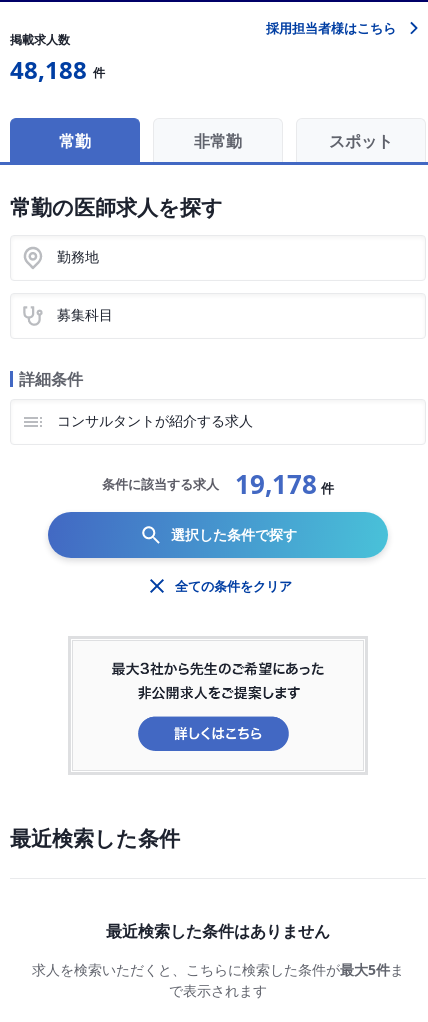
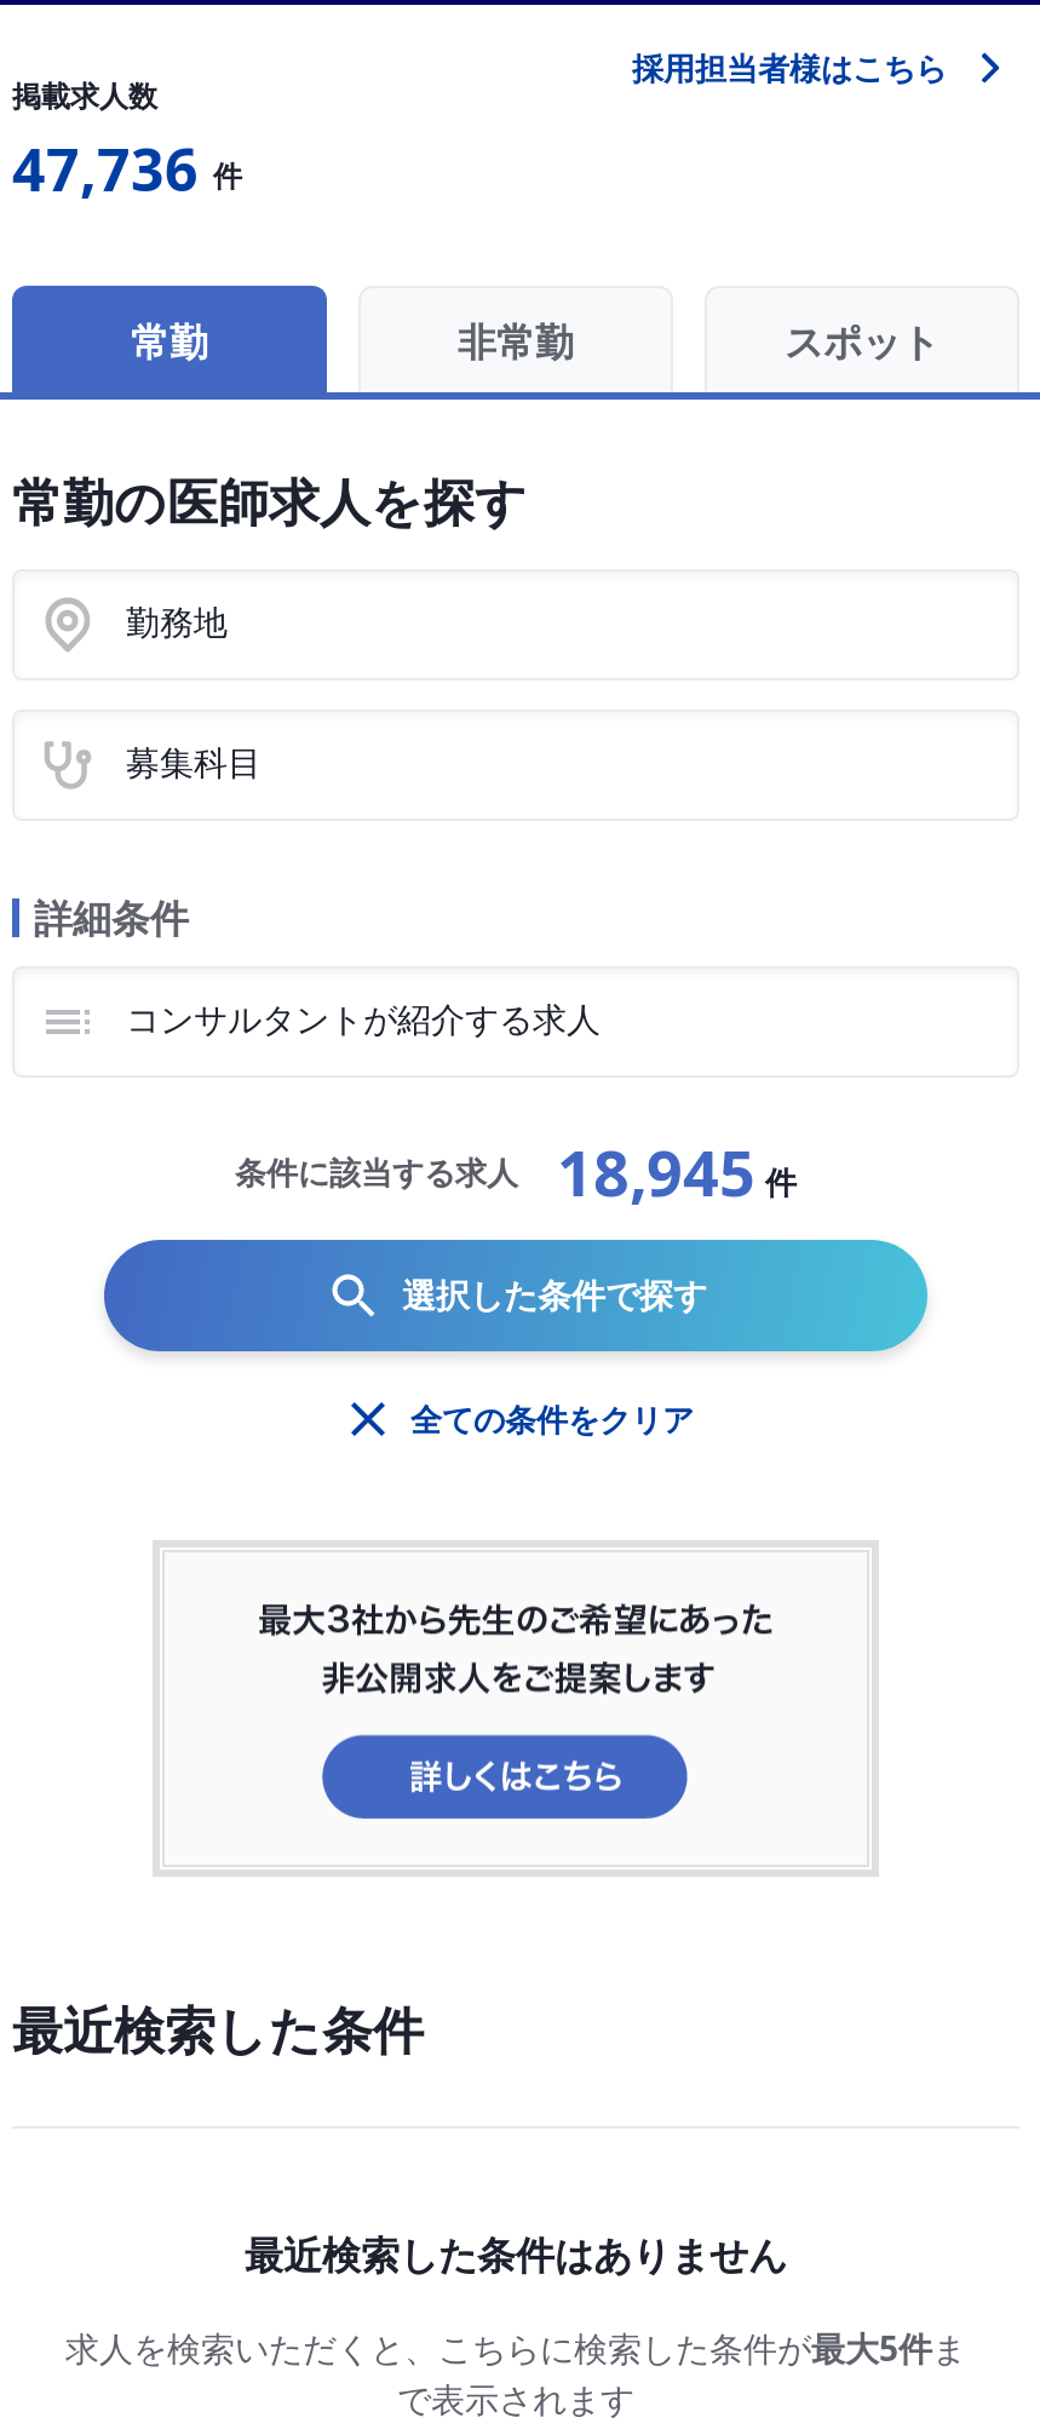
- 48,188 件
+ 47,736 件

- 条件に該当する求人 19,178 件
+ 条件に該当する求人 18,945 件
